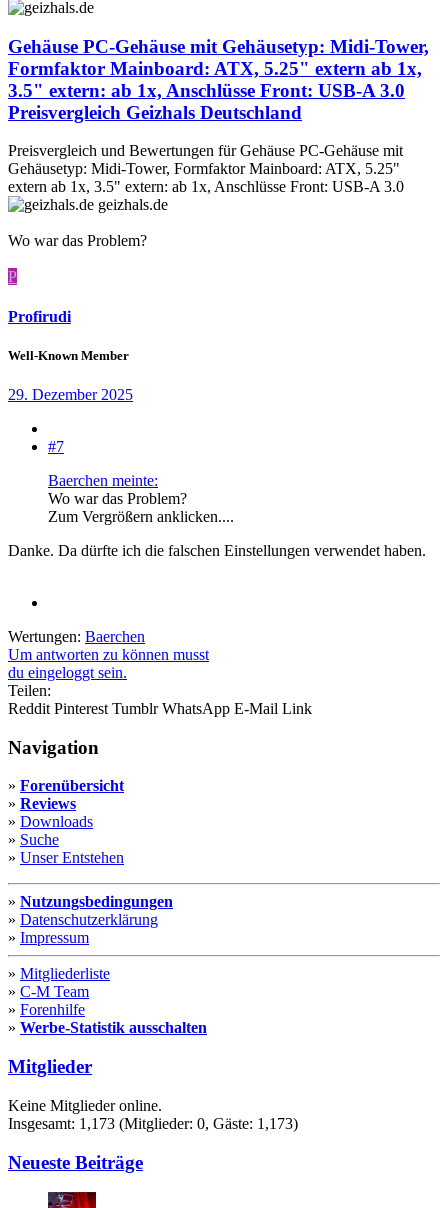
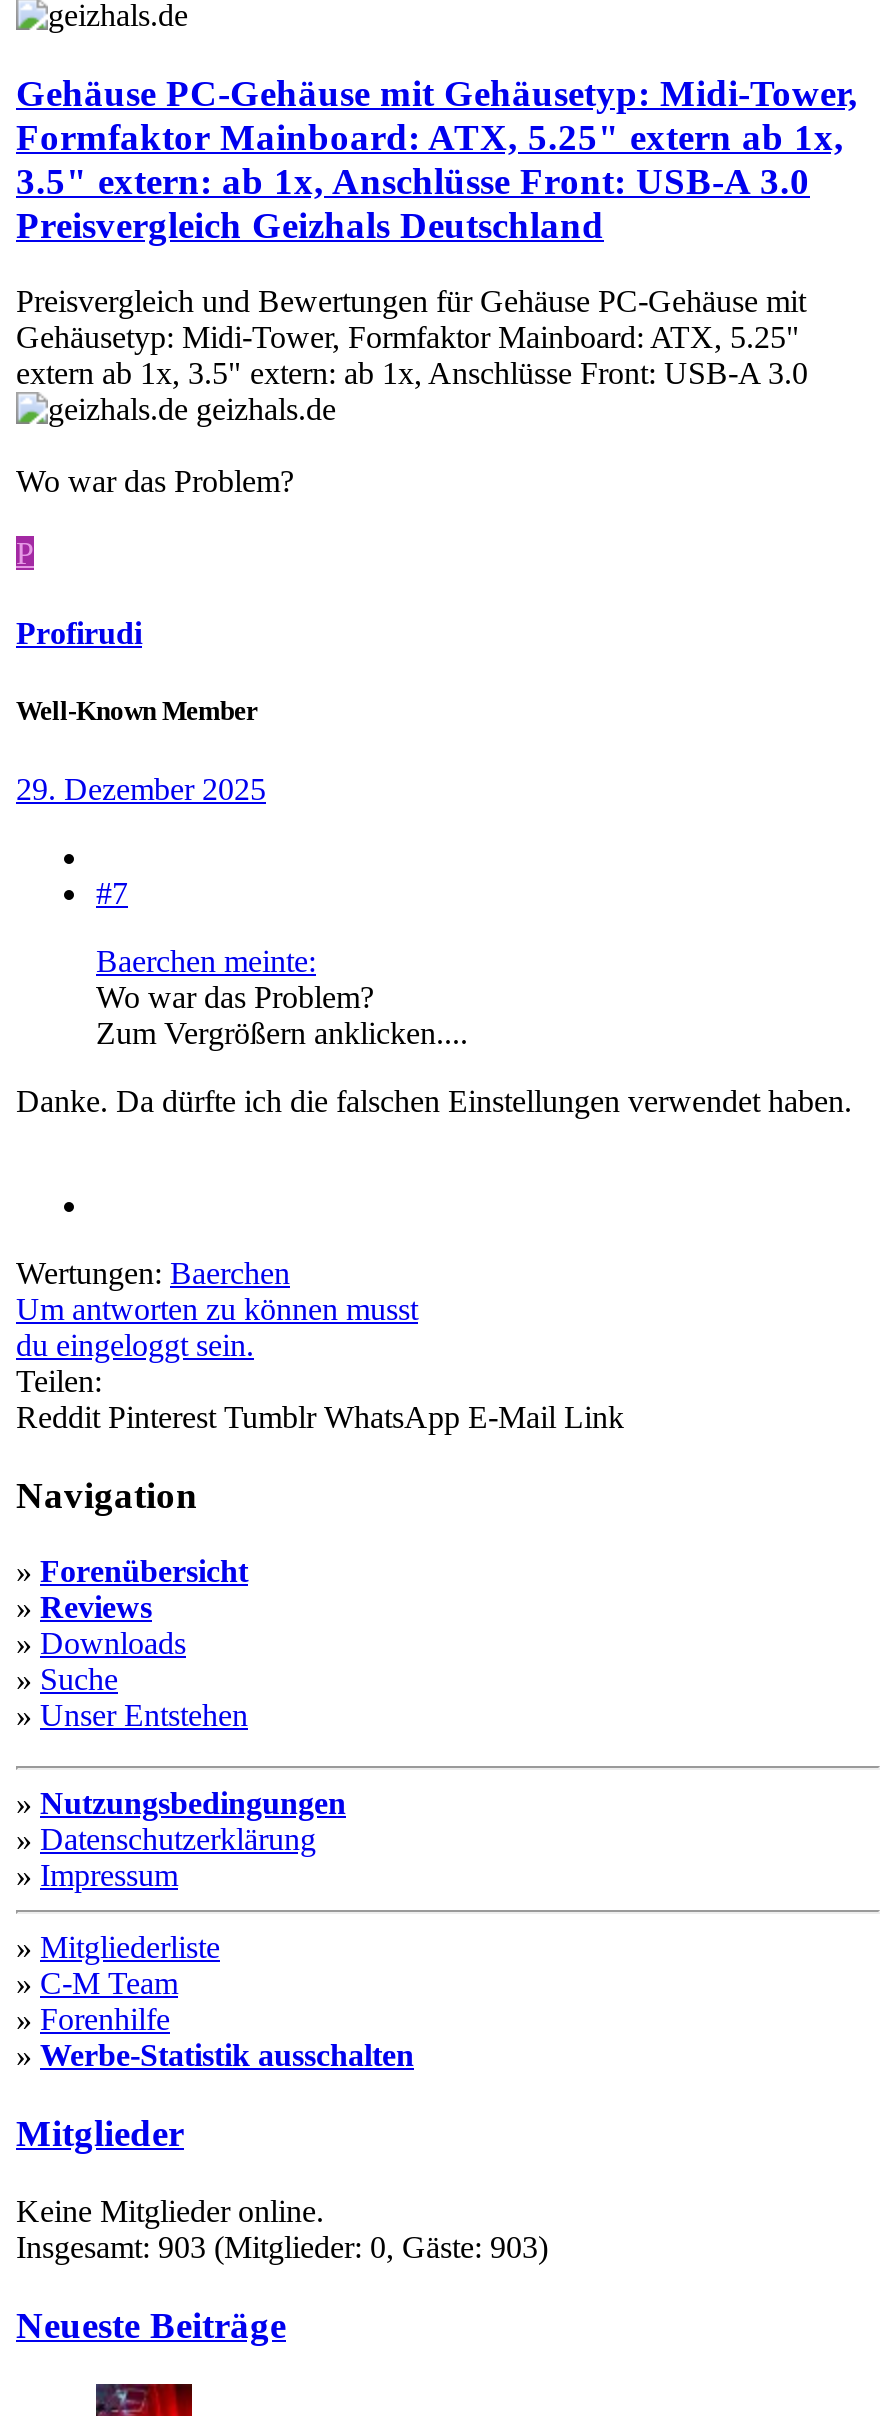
- Insgesamt: 1,173 (Mitglieder: 0, Gäste: 1,173)
+ Insgesamt: 903 (Mitglieder: 0, Gäste: 903)
